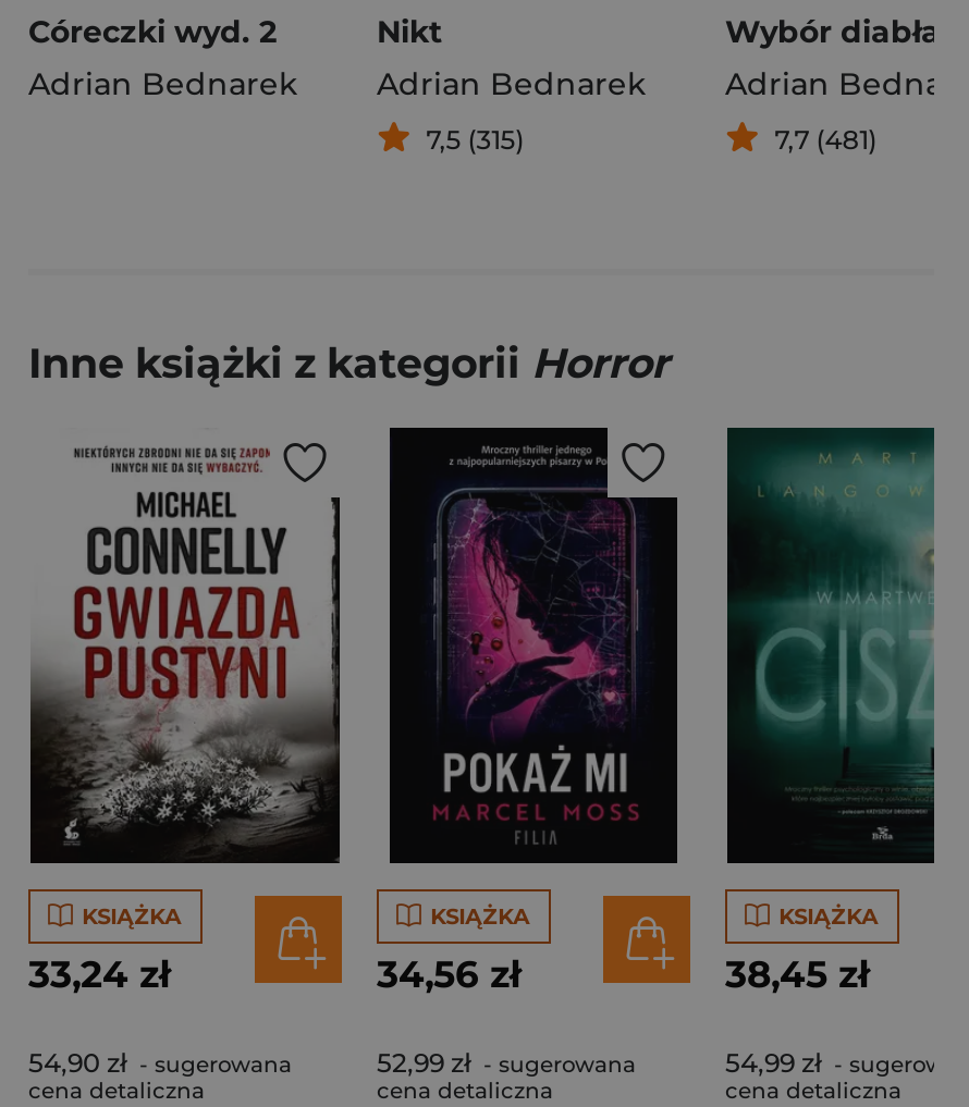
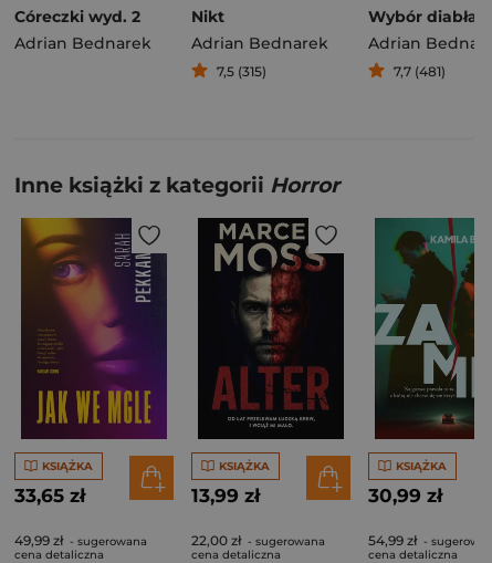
- [image]
- 33,24 zł
+ [image]
+ 33,65 zł

- [image]
- 38,45 zł
+ [image]
+ 30,99 zł

- [image]
+ [image]

- 34,56 zł
+ 13,99 zł

- 54,90 zł - sugerowana
+ 49,99 zł - sugerowana

- 52,99 zł - sugerowana
+ 22,00 zł - sugerowana
